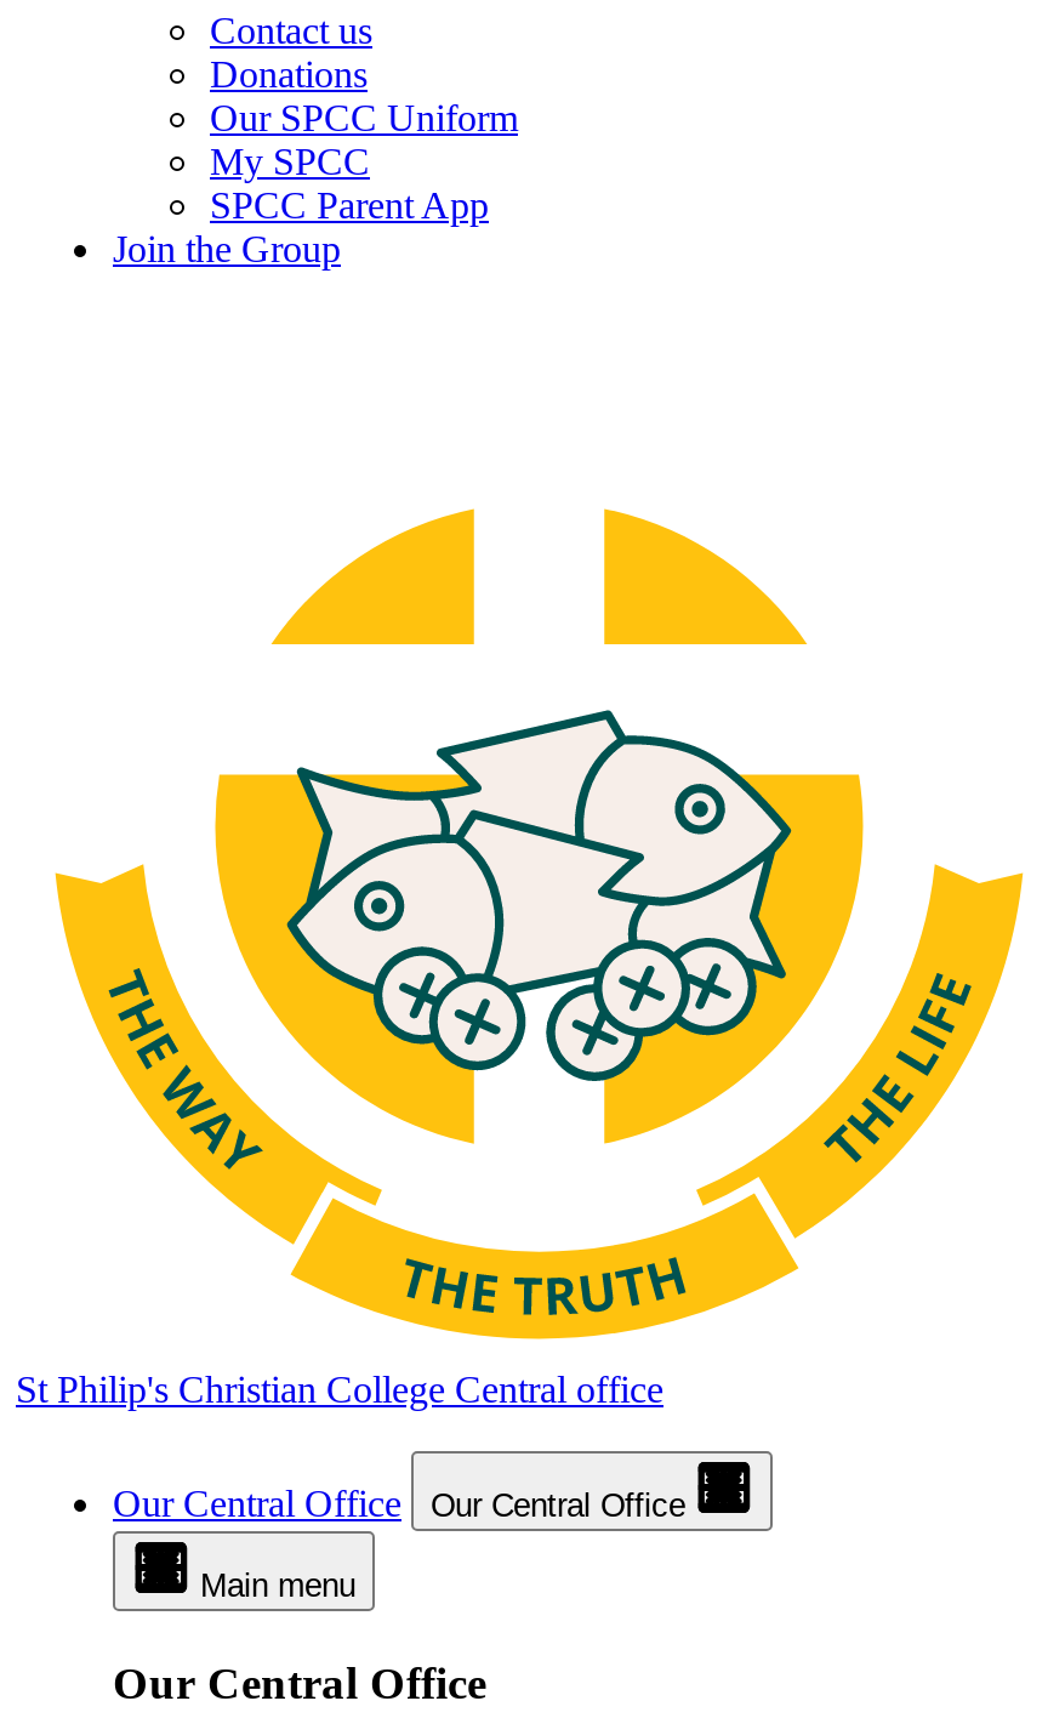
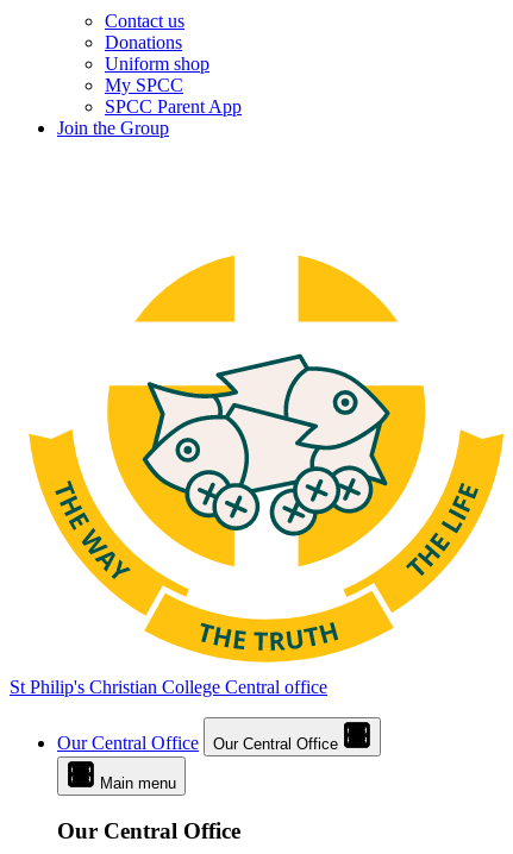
- Our SPCC Uniform
+ Uniform shop
